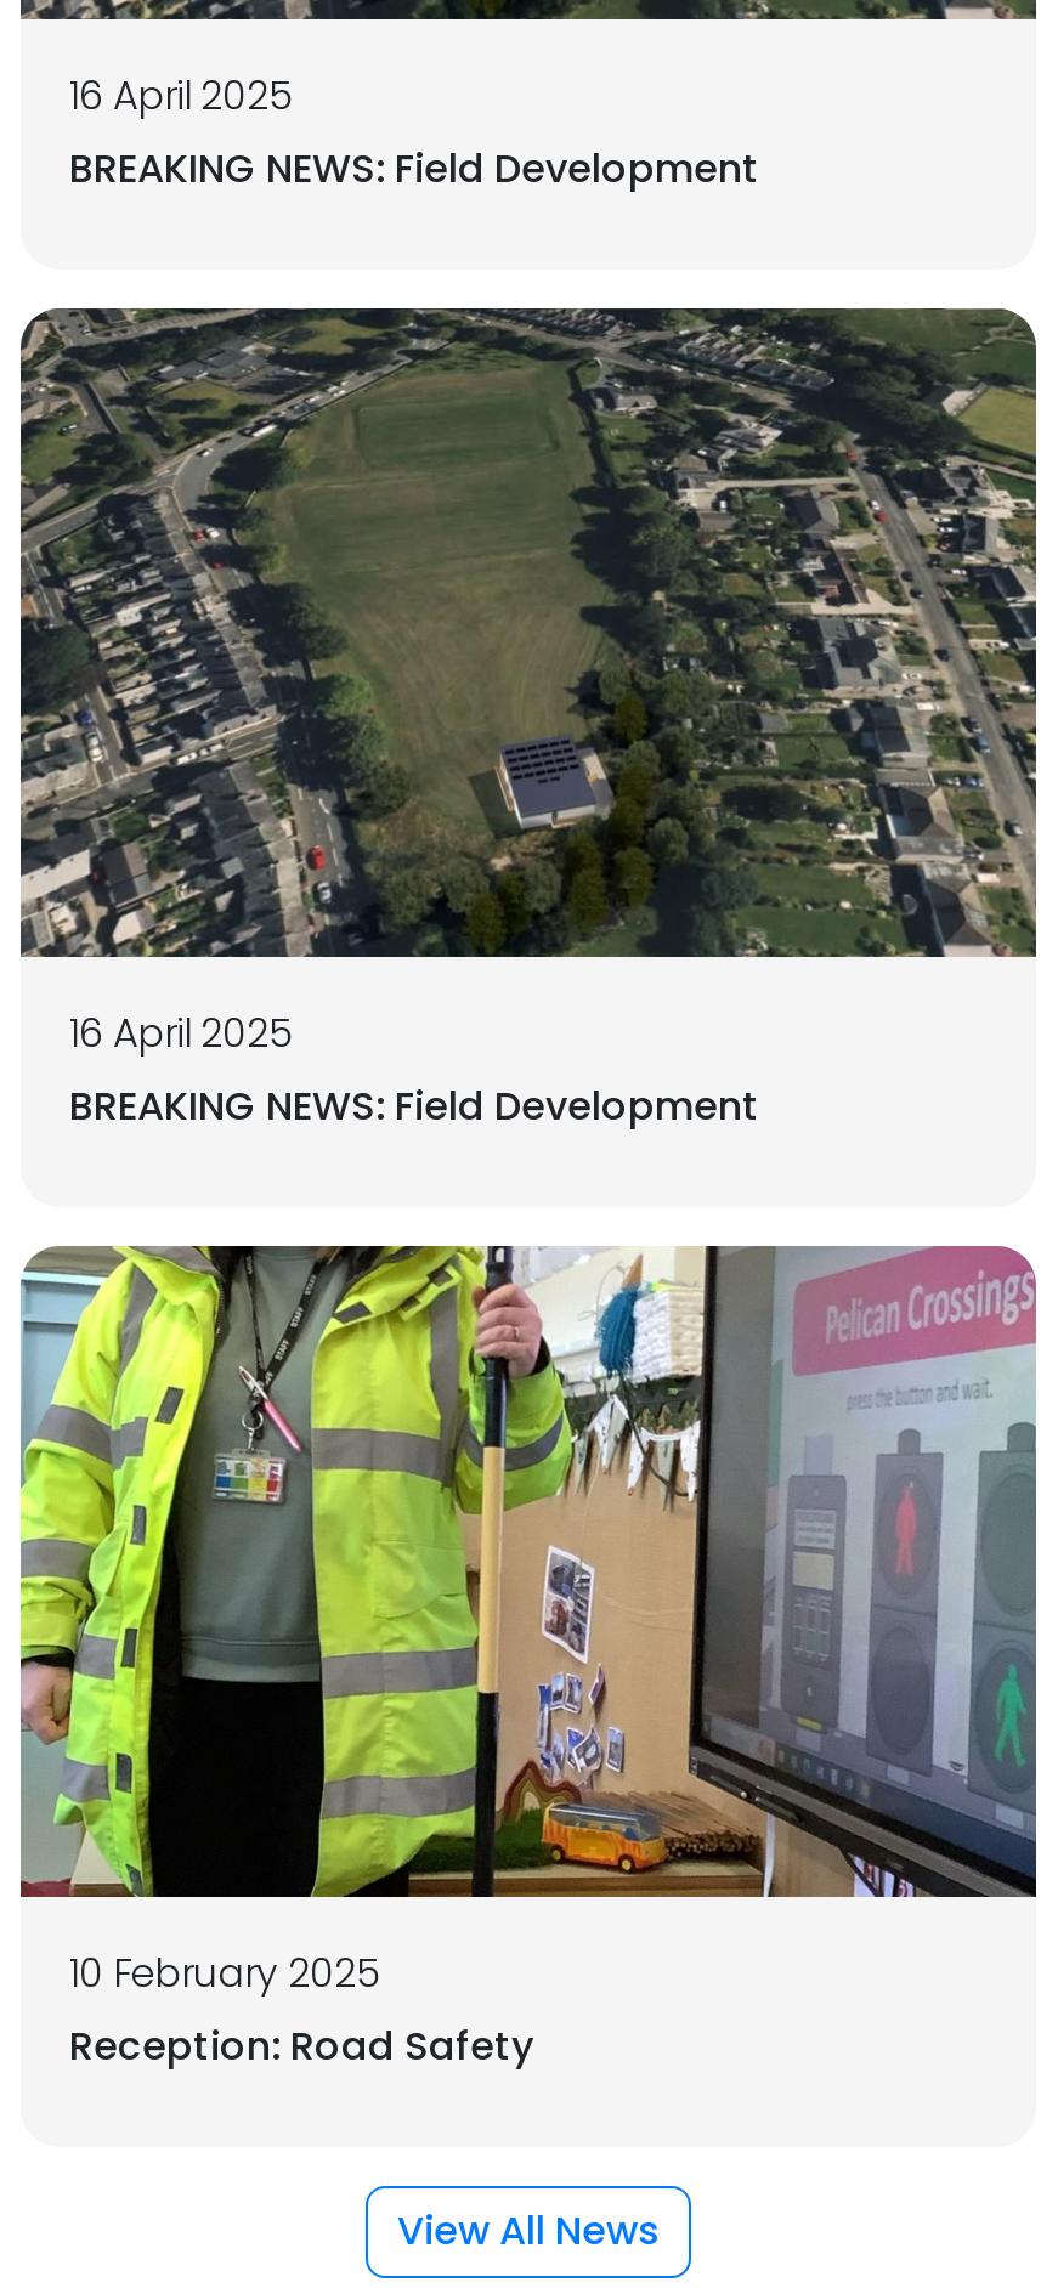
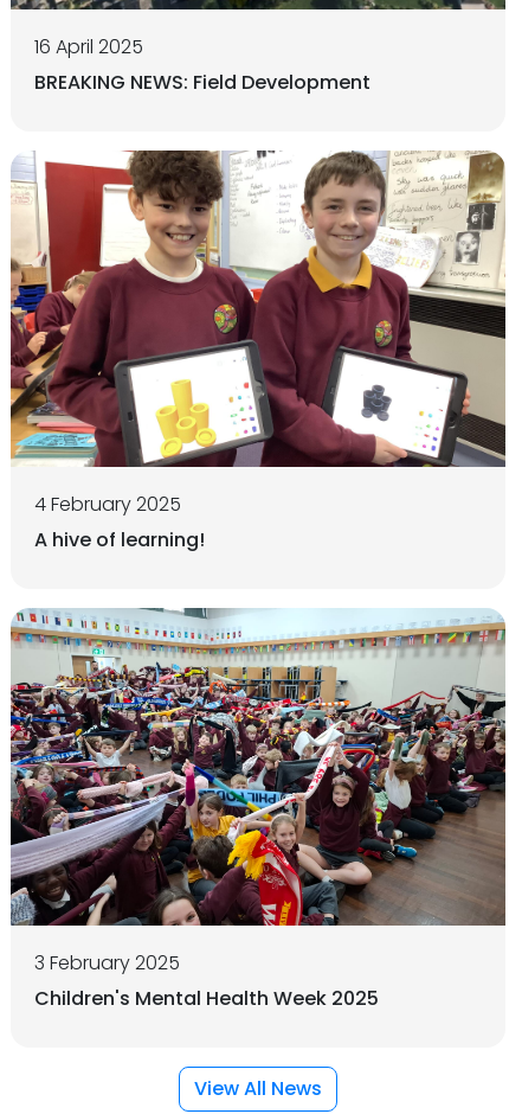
- [image]
- 16 April 2025
- BREAKING NEWS: Field Development
+ [image]
+ 4 February 2025
+ A hive of learning!

- [image]
- 10 February 2025
- Reception: Road Safety
+ [image]
+ 3 February 2025
+ Children's Mental Health Week 2025
